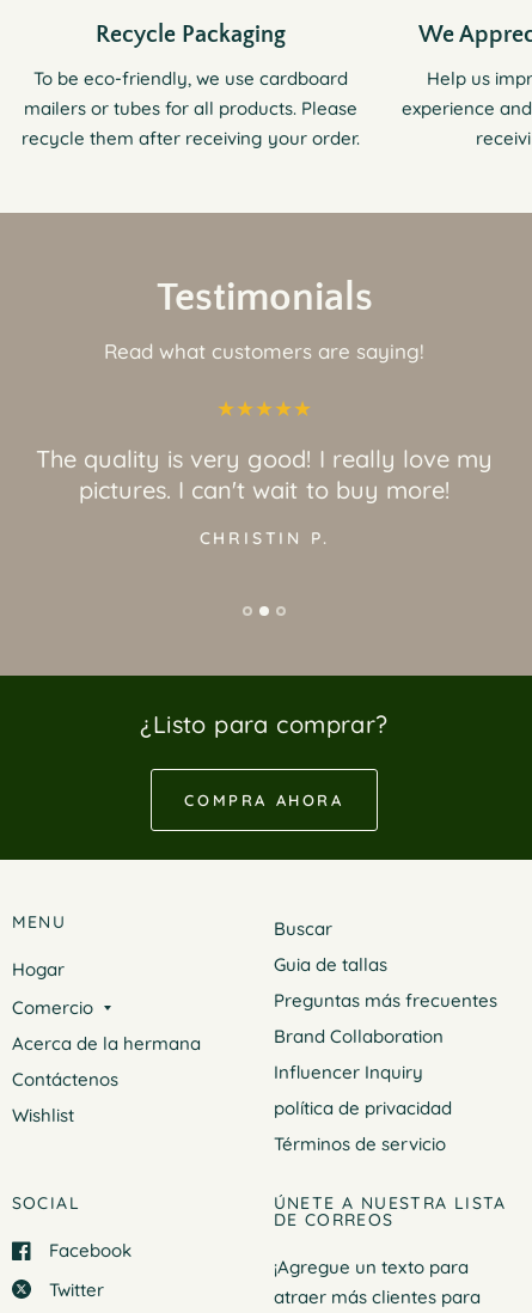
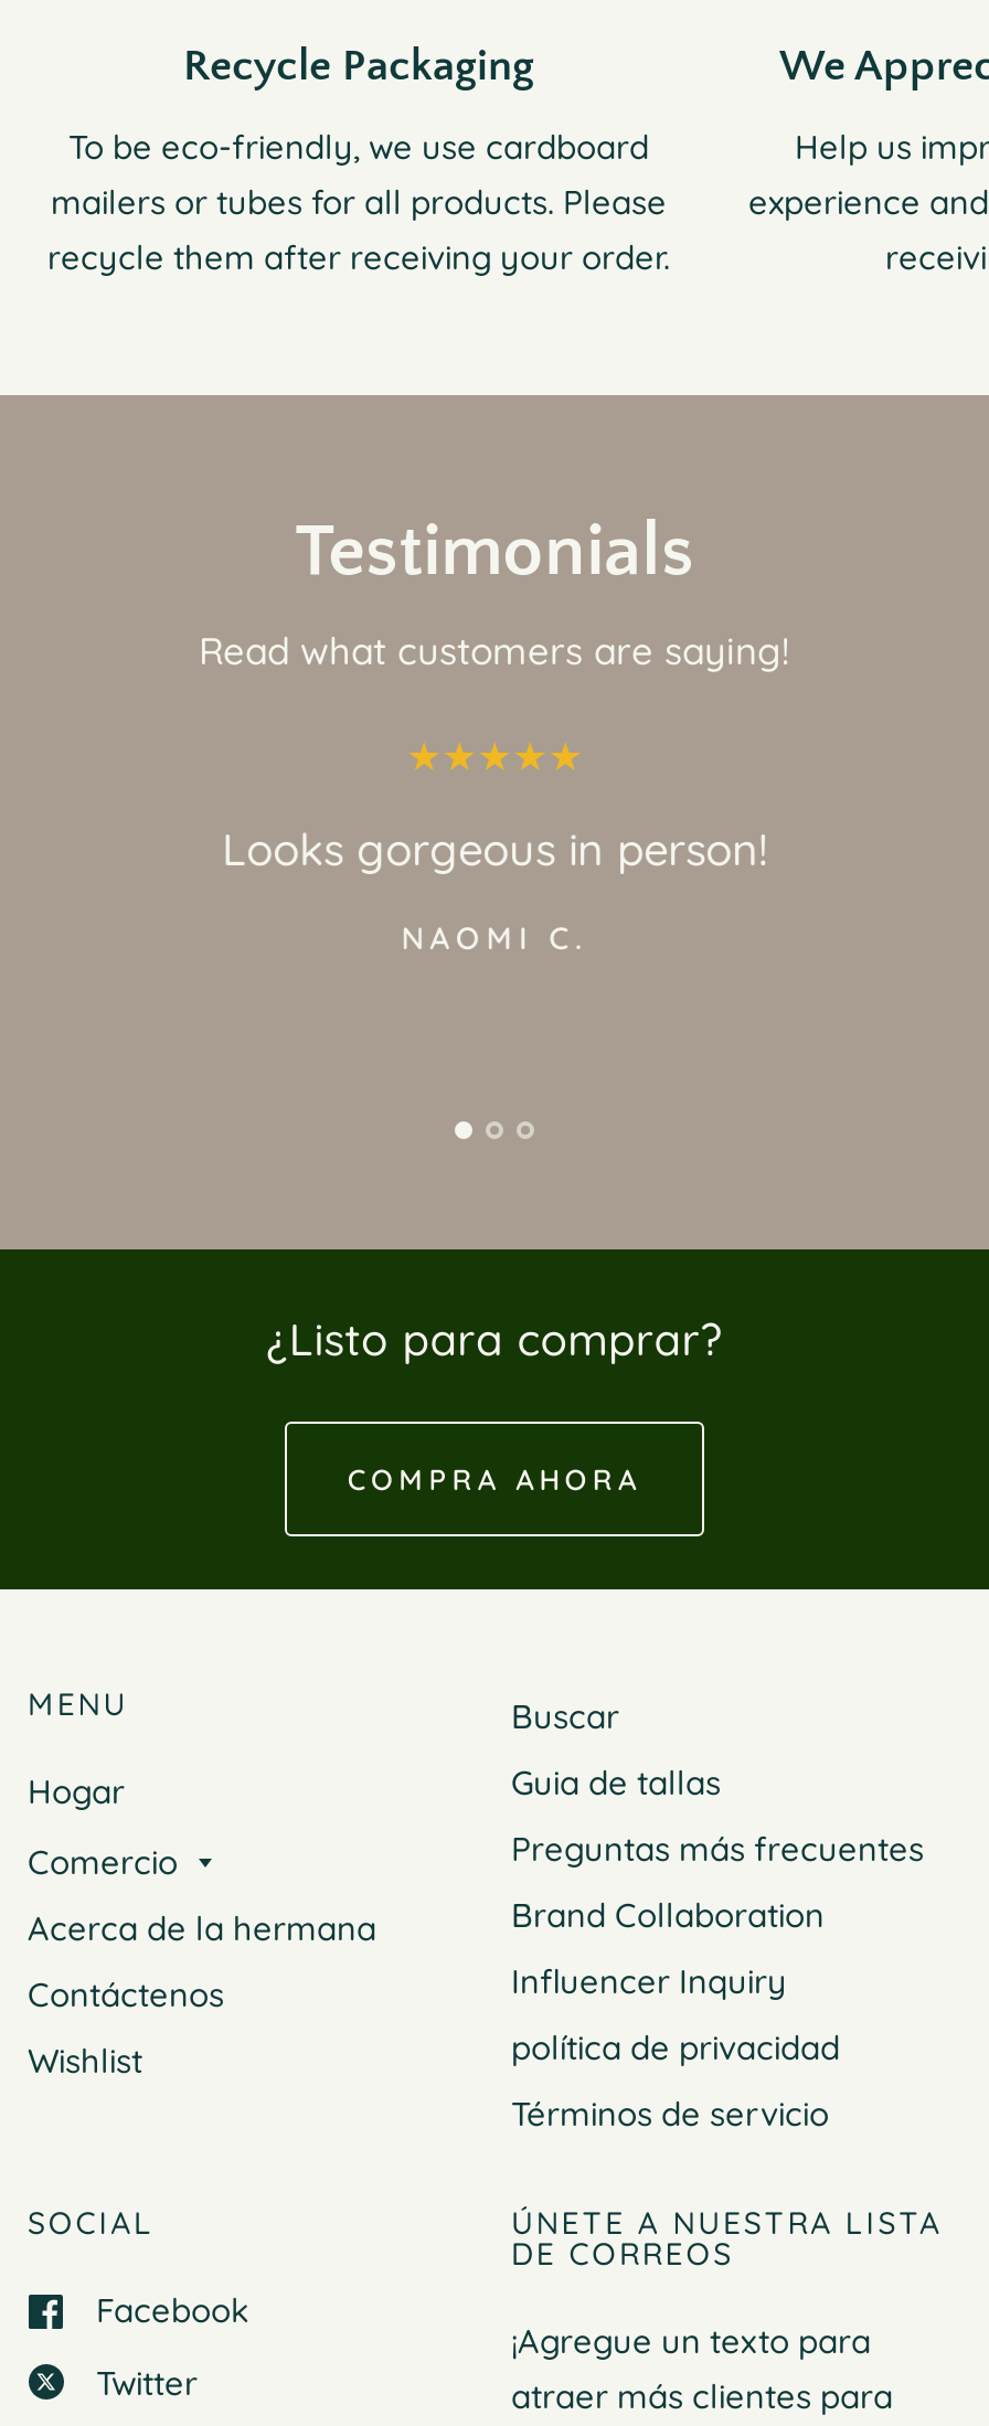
- The quality is very good! I really love my
- pictures. I can't wait to buy more!
+ Looks gorgeous in person!

- CHRISTIN P.
+ NAOMI C.
